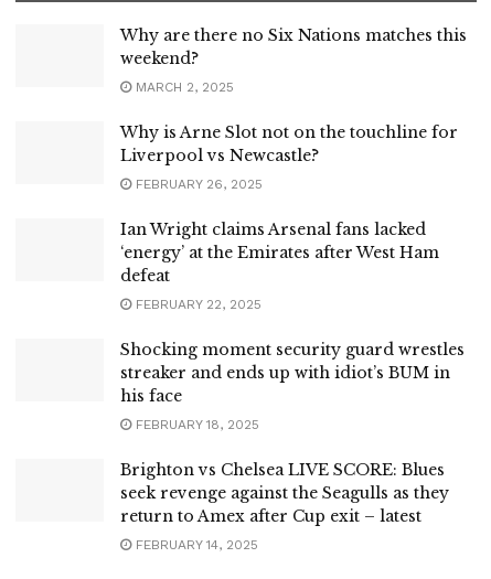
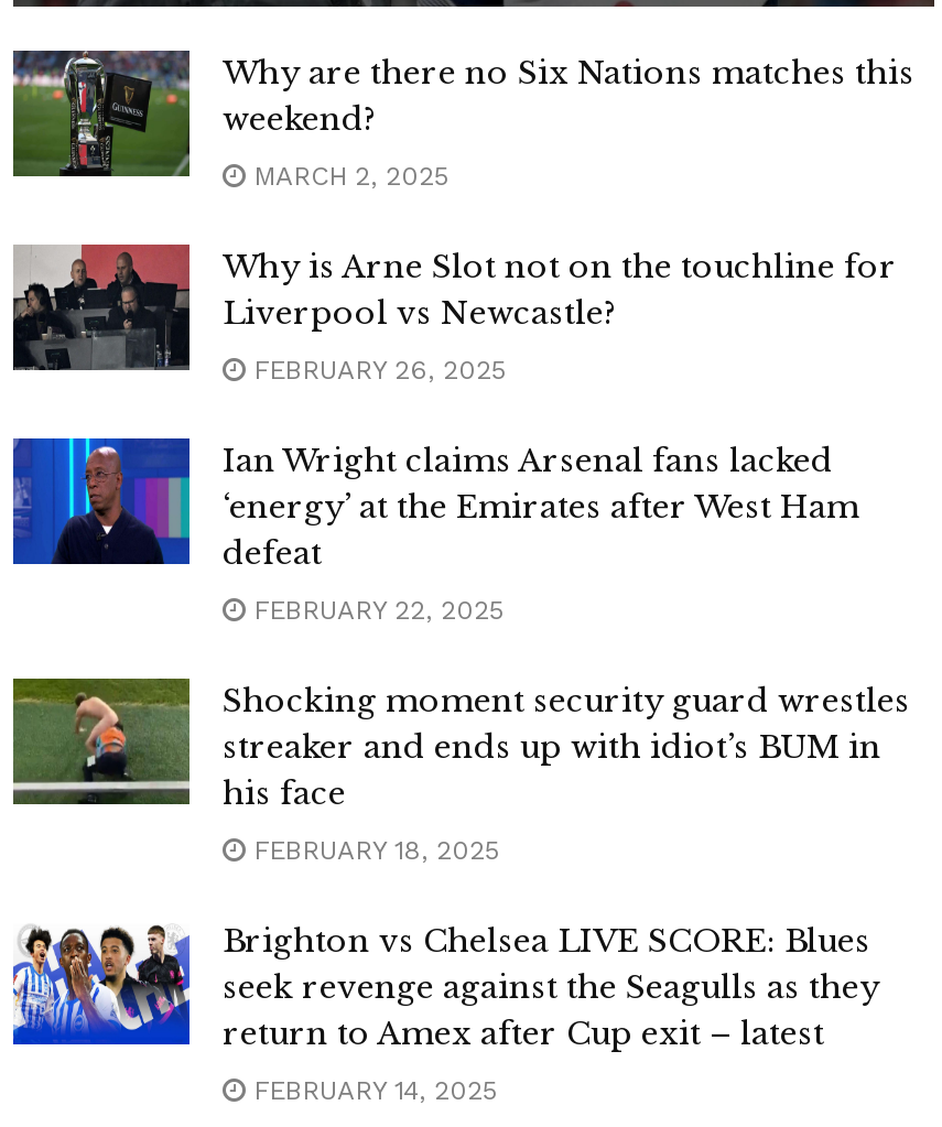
+ [image]

+ [image]

+ [image]

+ [image]

+ [image]
